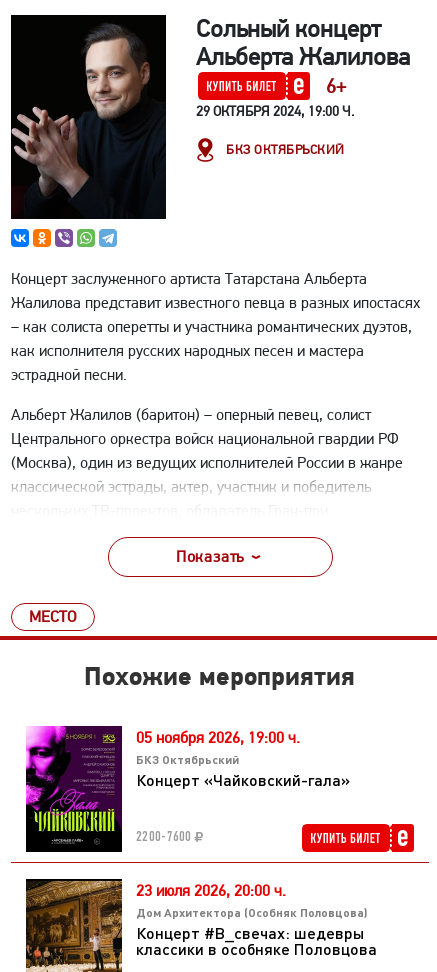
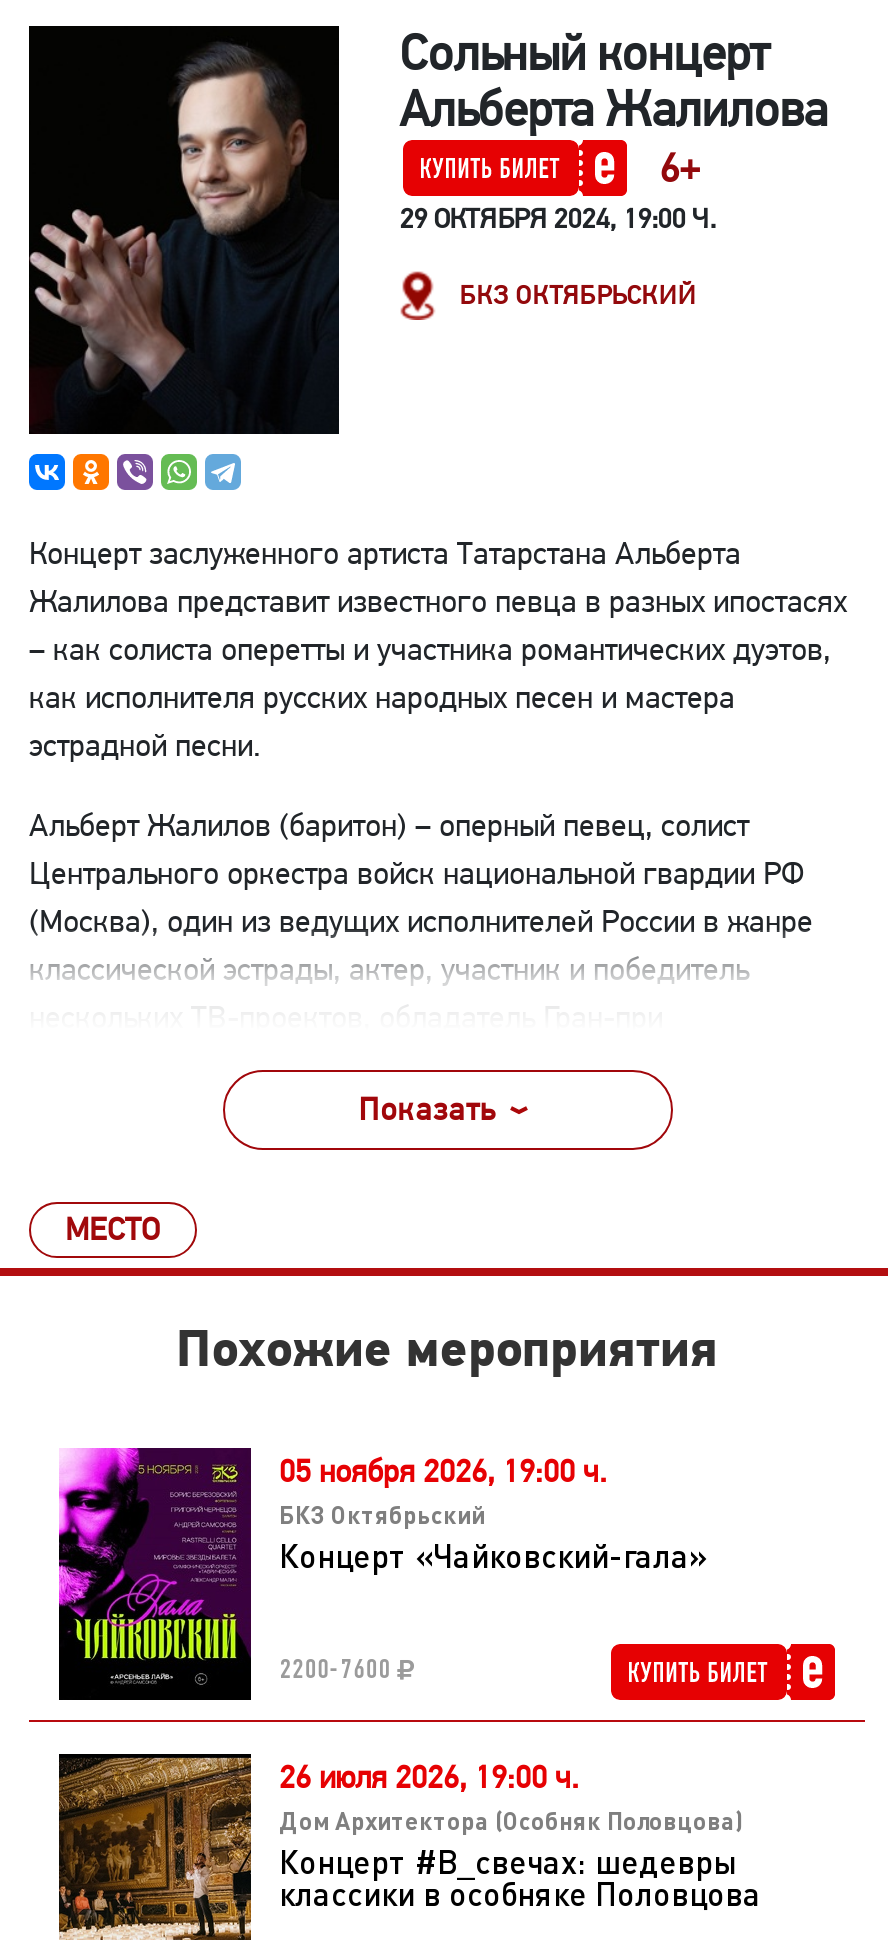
- 23 июля 2026, 20:00 ч.
+ 26 июля 2026, 19:00 ч.
